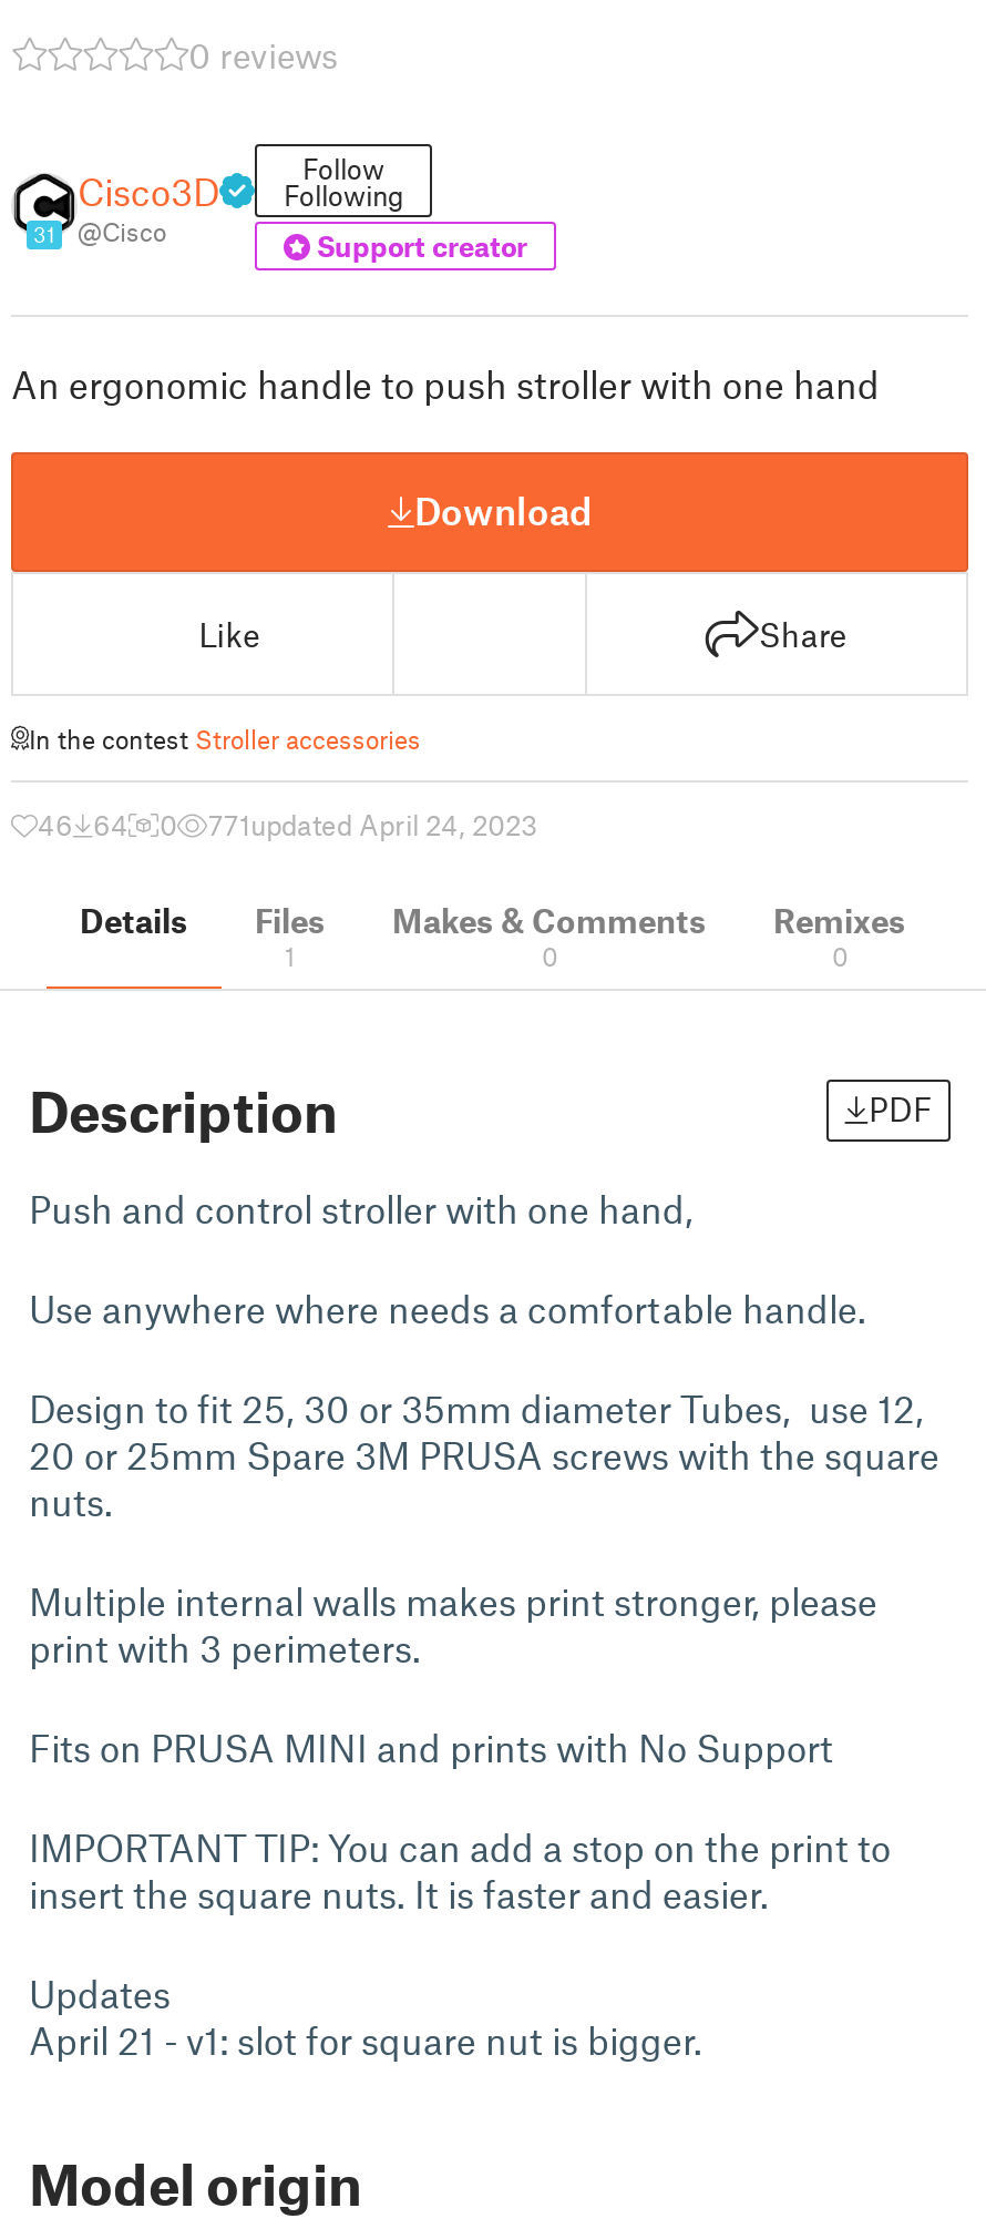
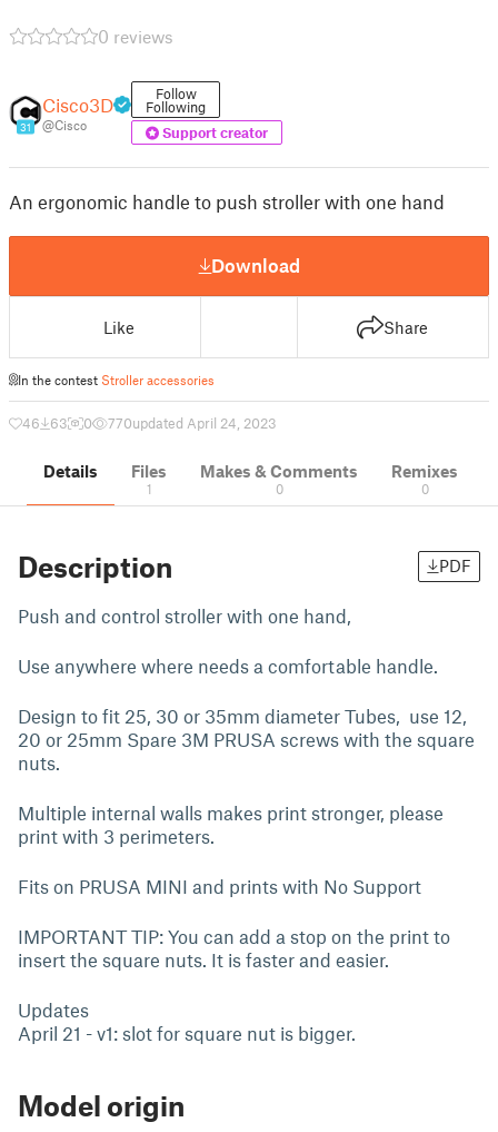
- 46 64
+ 46 63

- 771updated April 24, 2023
+ 770updated April 24, 2023
